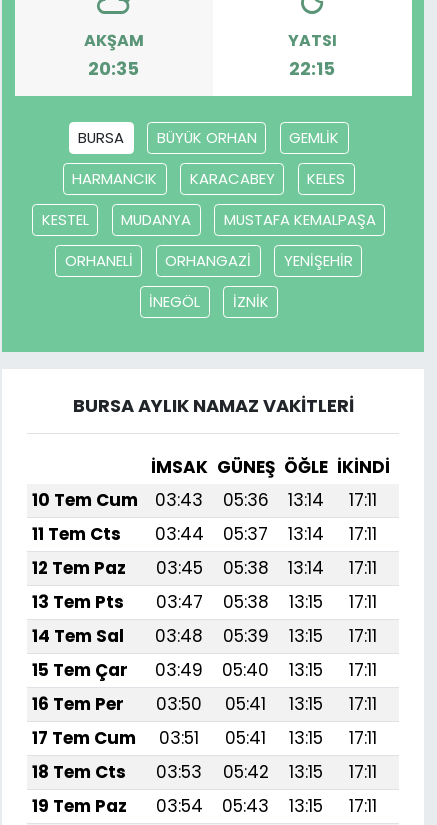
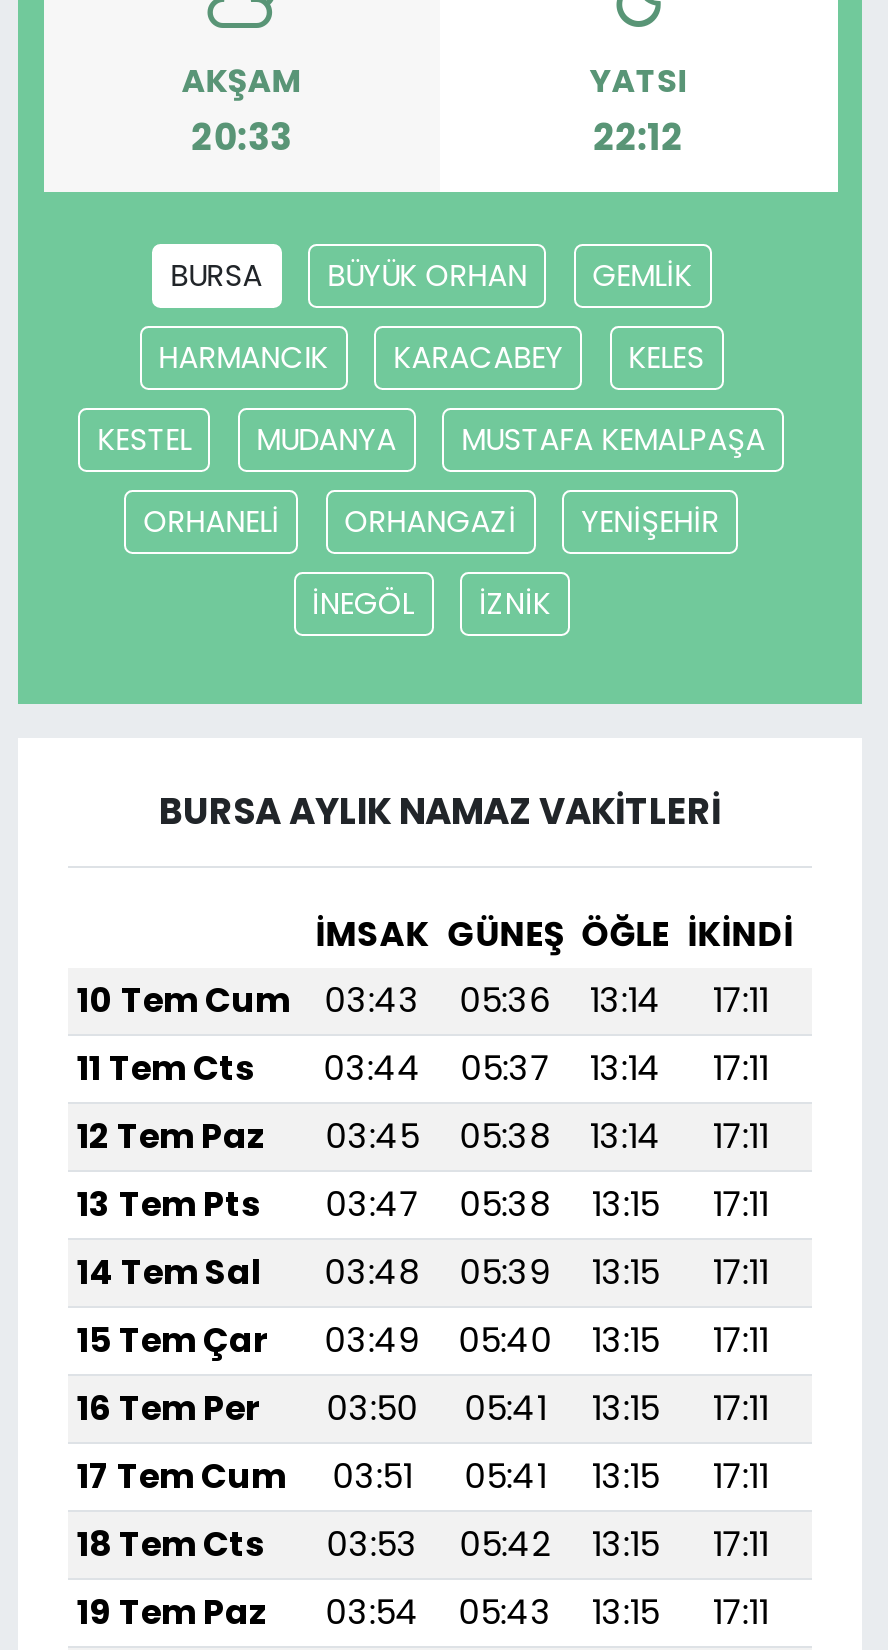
- 20:35
+ 20:33

- 22:15
+ 22:12
